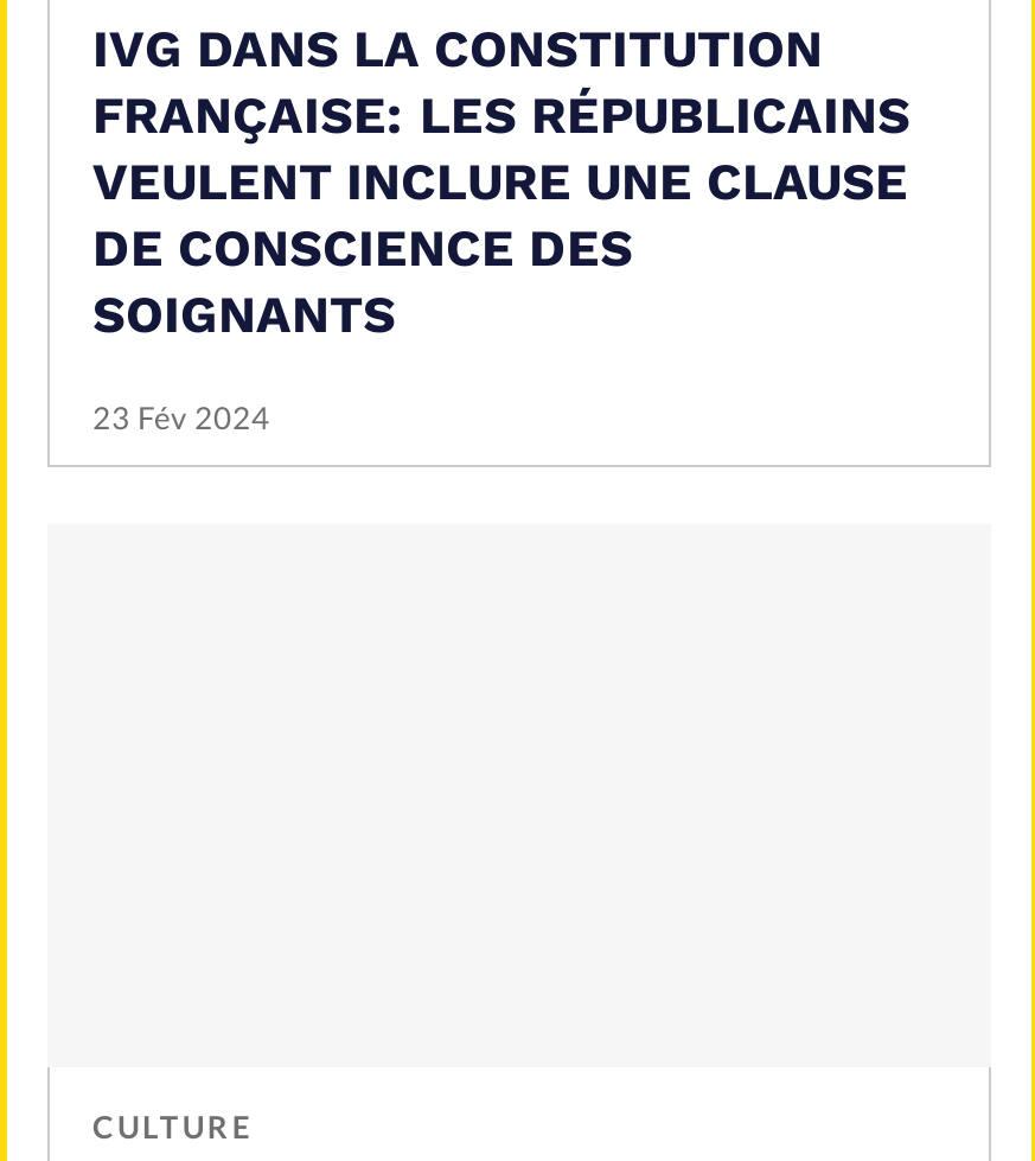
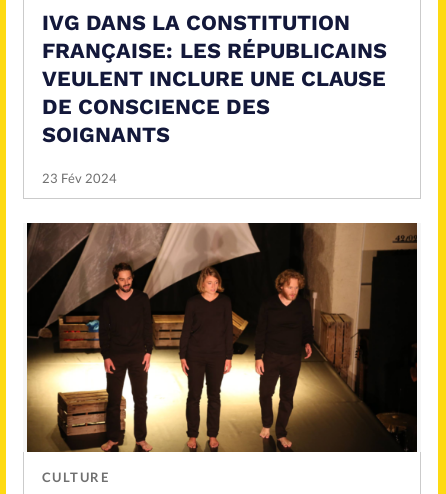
+ [image]
